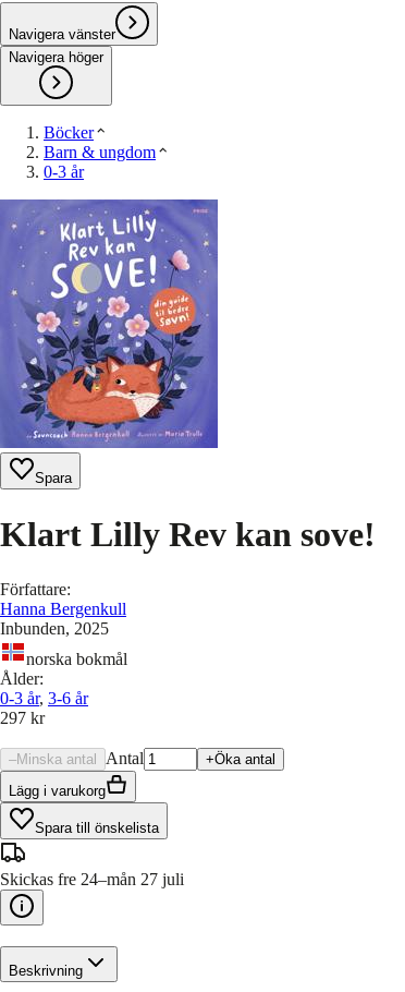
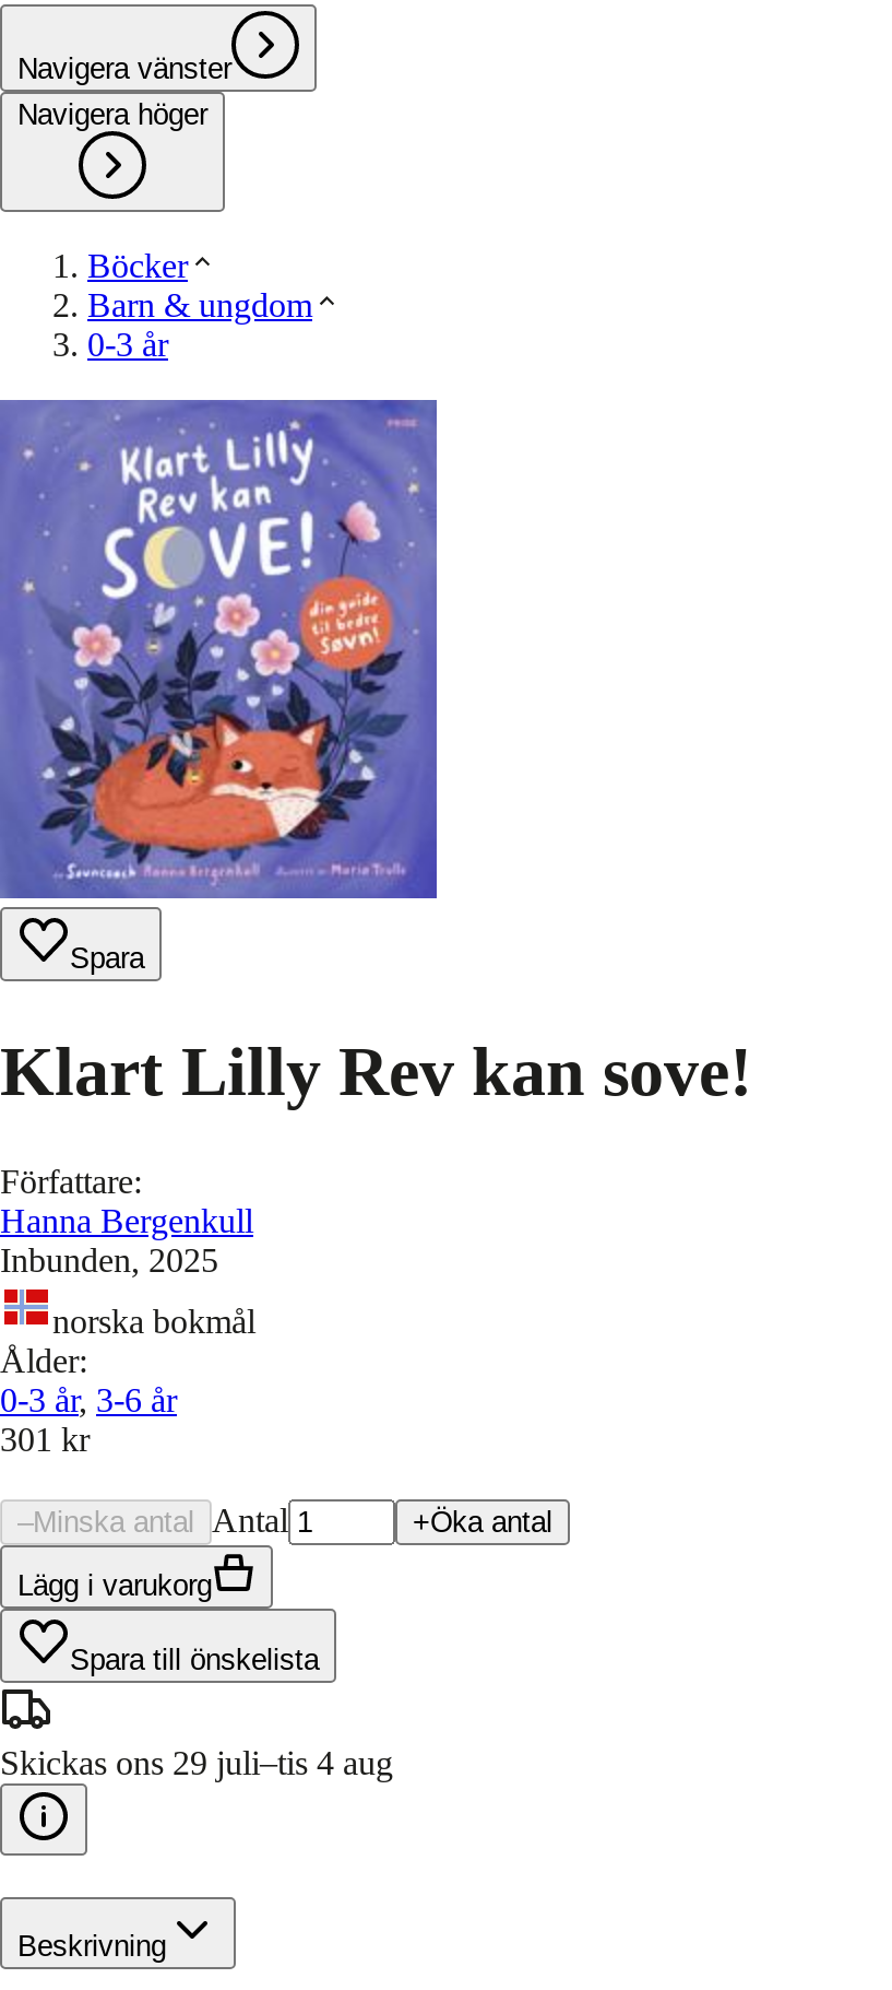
- 297 kr
+ 301 kr

- Skickas fre 24–mån 27 juli
+ Skickas ons 29 juli–tis 4 aug
